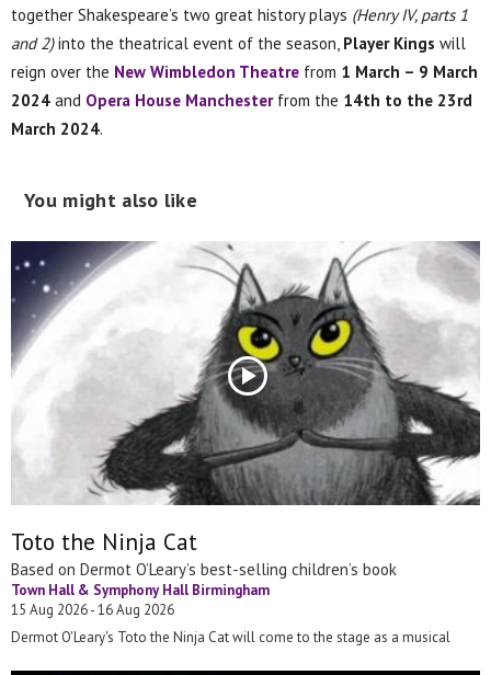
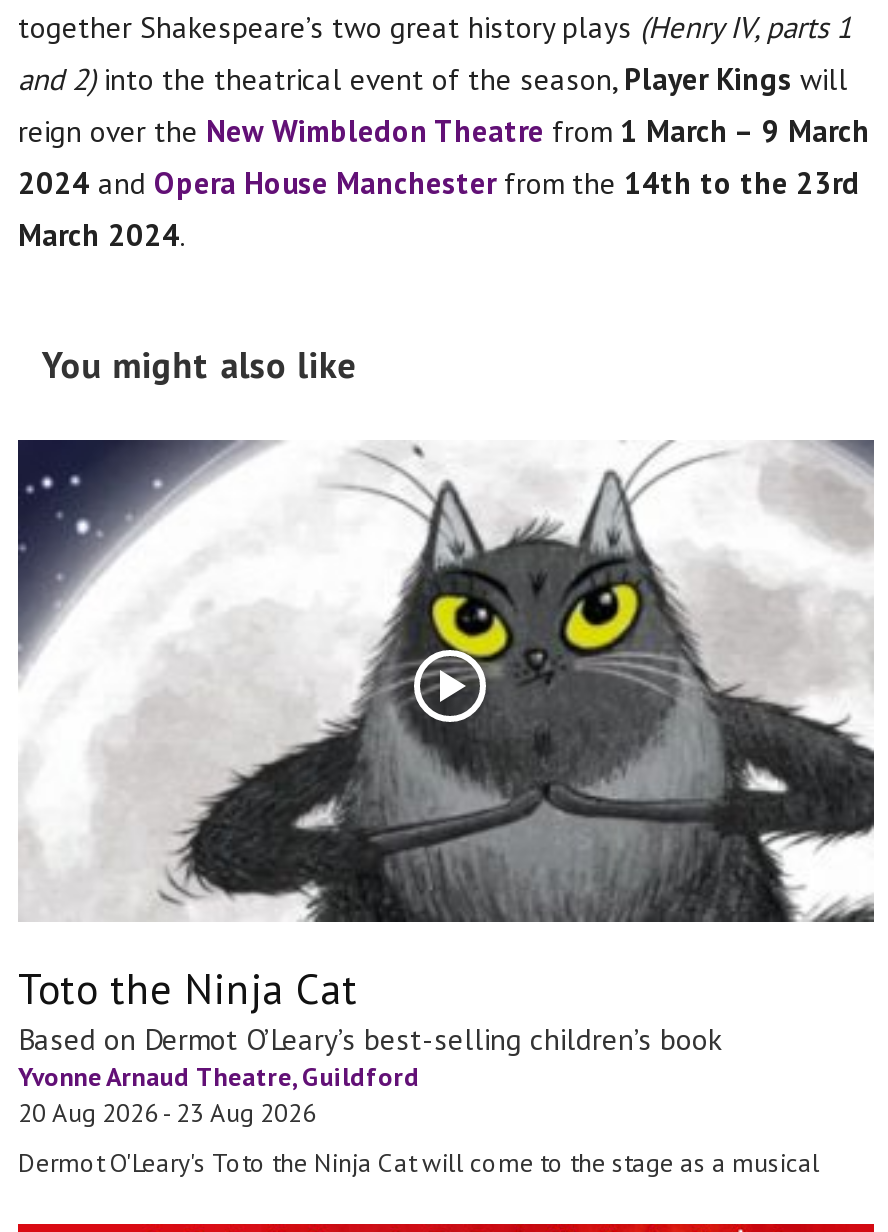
- Town Hall & Symphony Hall Birmingham
- 15 Aug 2026 - 16 Aug 2026
+ Yvonne Arnaud Theatre, Guildford
+ 20 Aug 2026 - 23 Aug 2026
